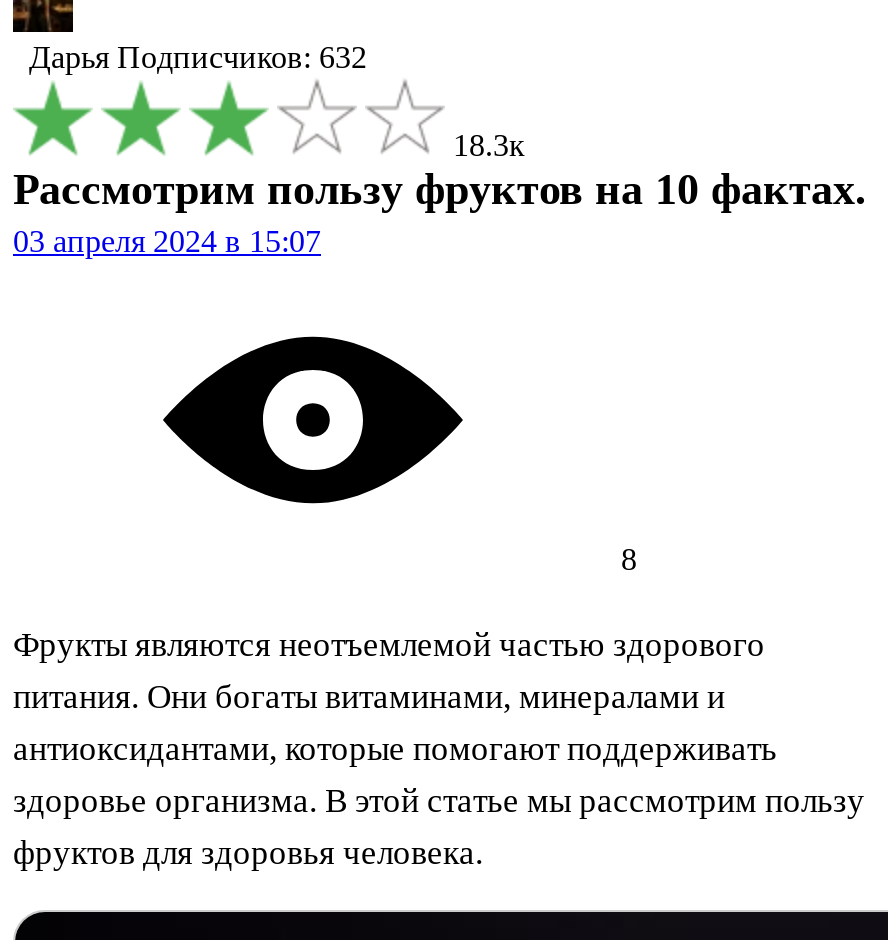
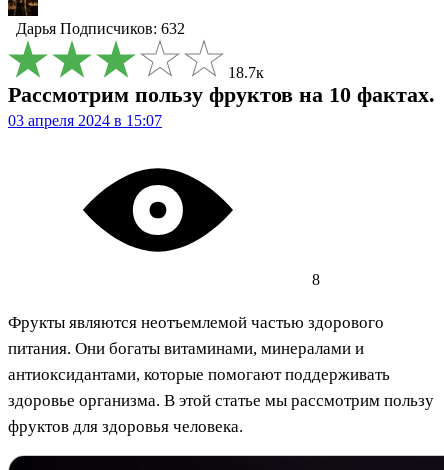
- 18.3к
+ 18.7к
